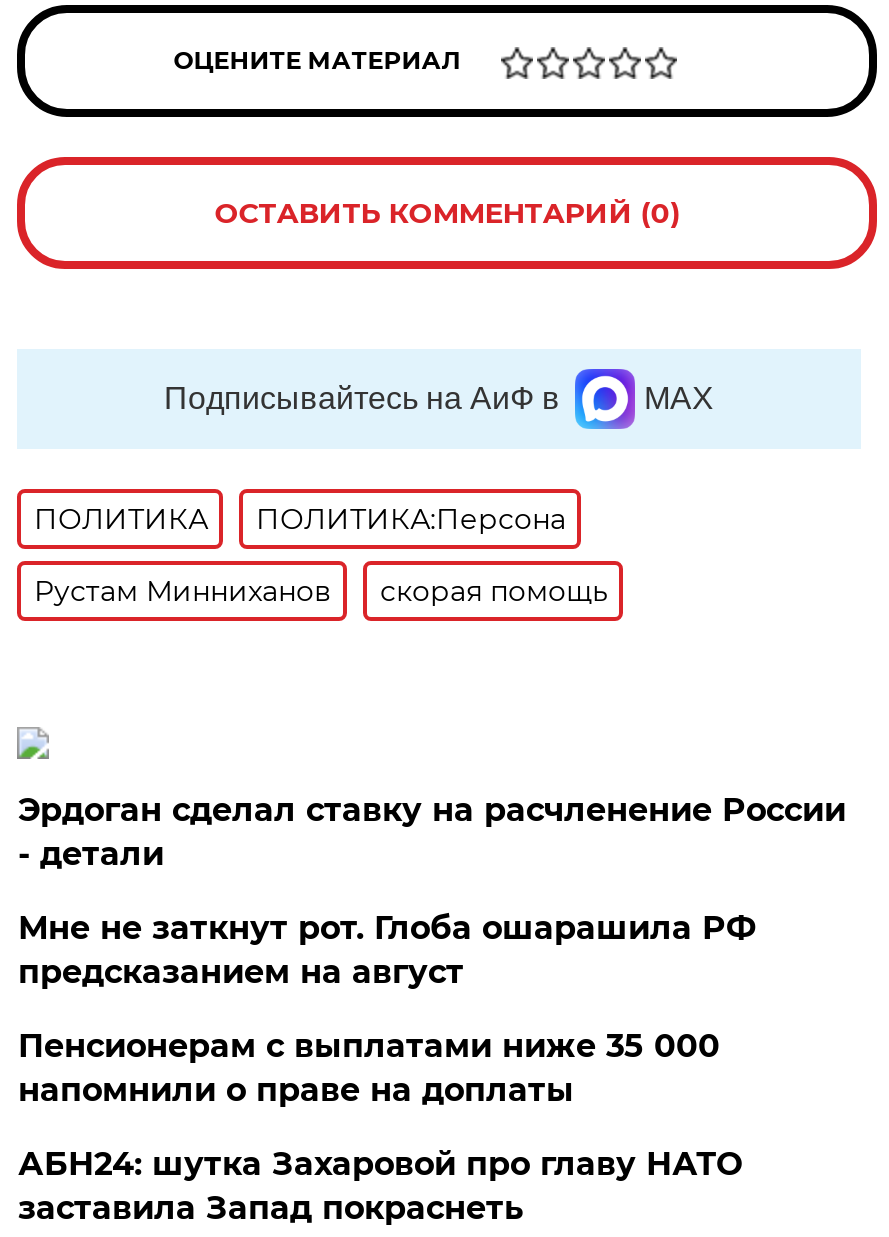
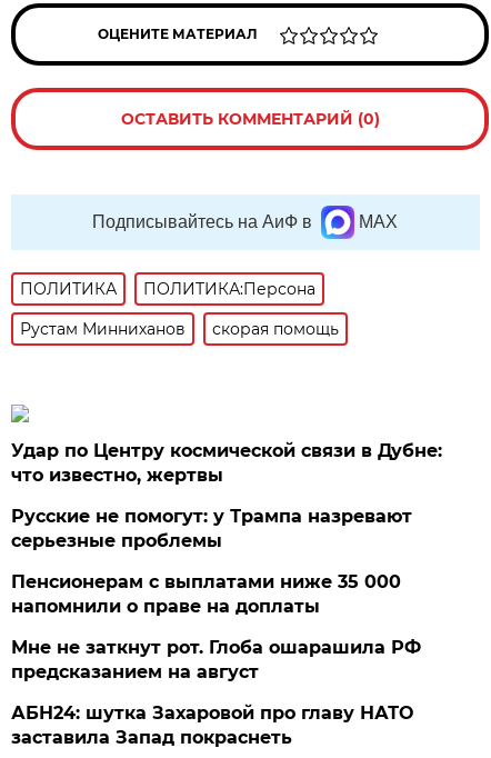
+ Русские не помогут: у Трампа назревают
+ серьезные проблемы

- Эрдоган сделал ставку на расчленение России
- - детали
+ Удар по Центру космической связи в Дубне:
+ что известно, жертвы

moved down: Мне не заткнут рот. Глоба ошарашила РФ | предсказанием на август
